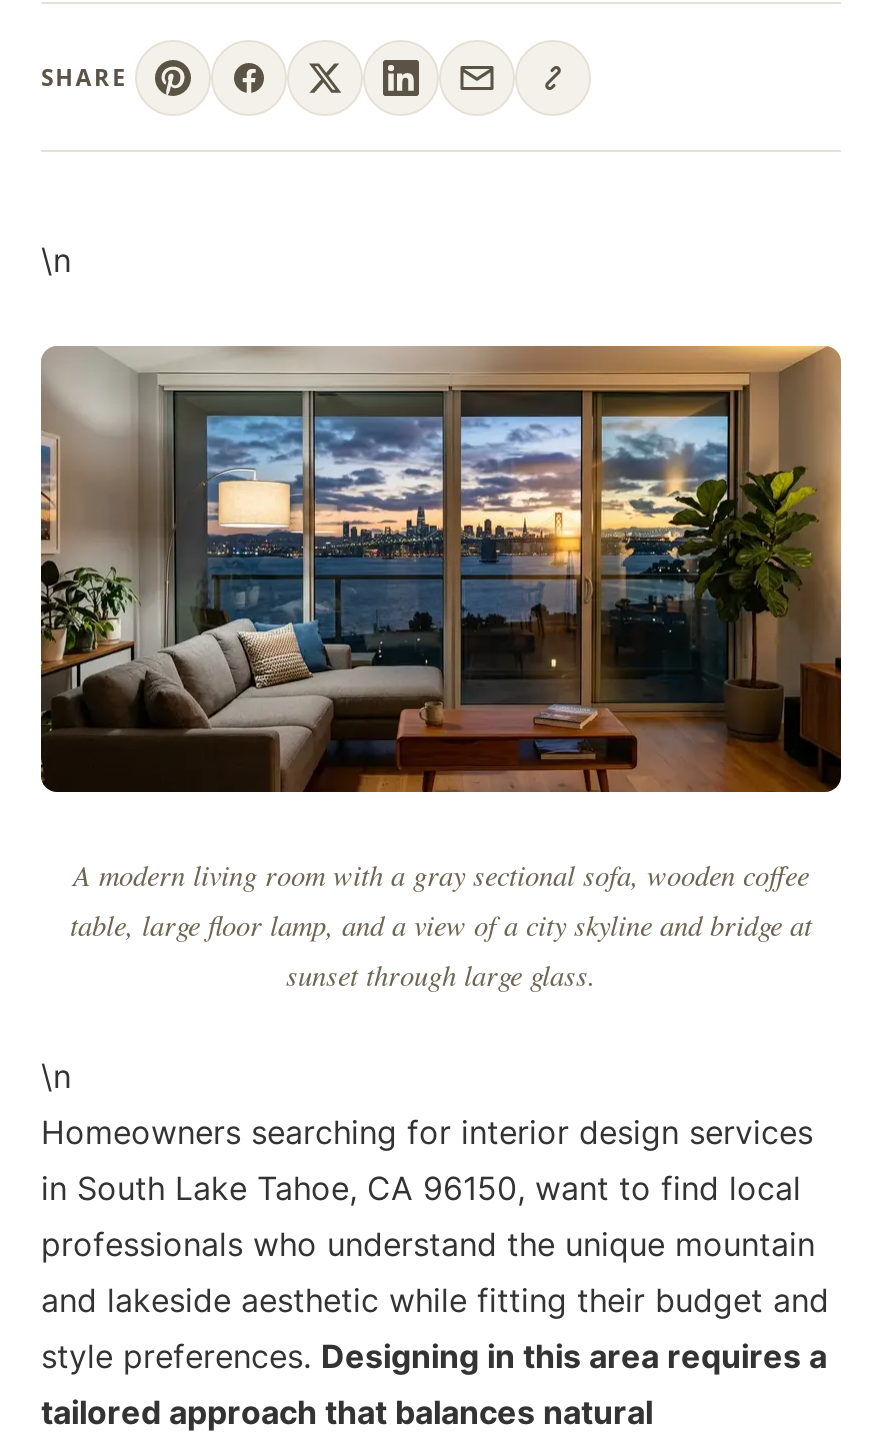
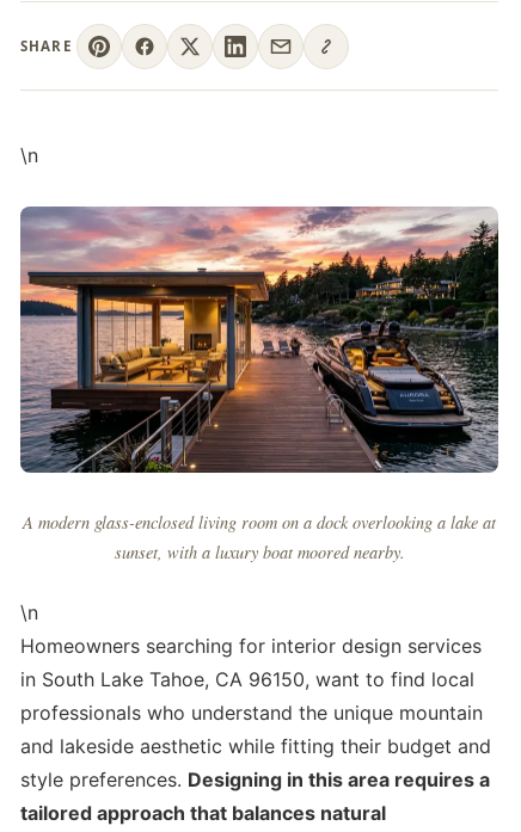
- [image]
- A modern living room with a gray sectional sofa, wooden coffee
- table, large floor lamp, and a view of a city skyline and bridge at
- sunset through large glass.
+ [image]
+ A modern glass-enclosed living room on a dock overlooking a lake at
+ sunset, with a luxury boat moored nearby.
